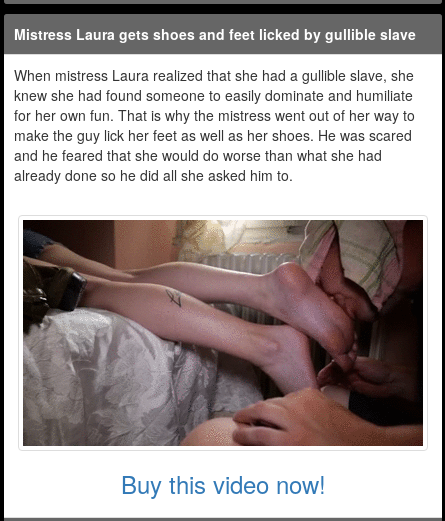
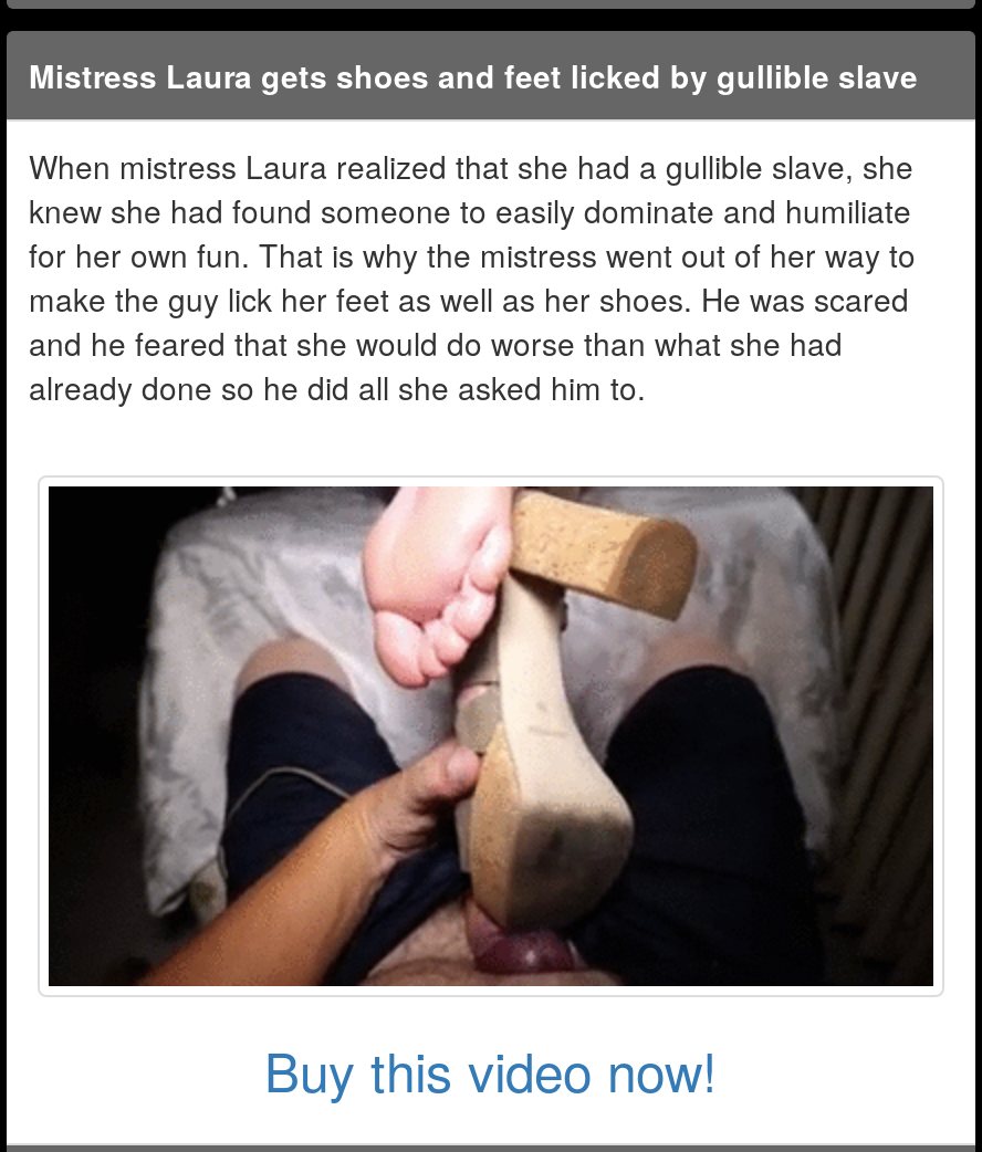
- [image]
+ [image]
